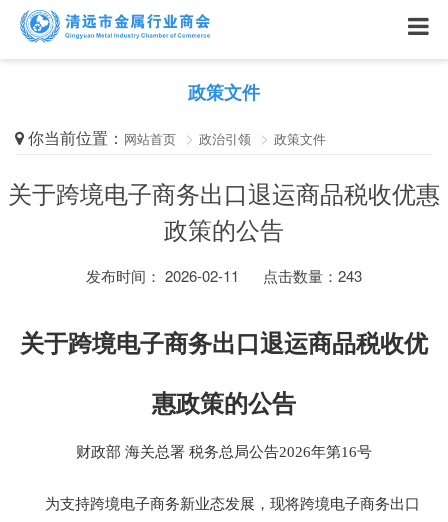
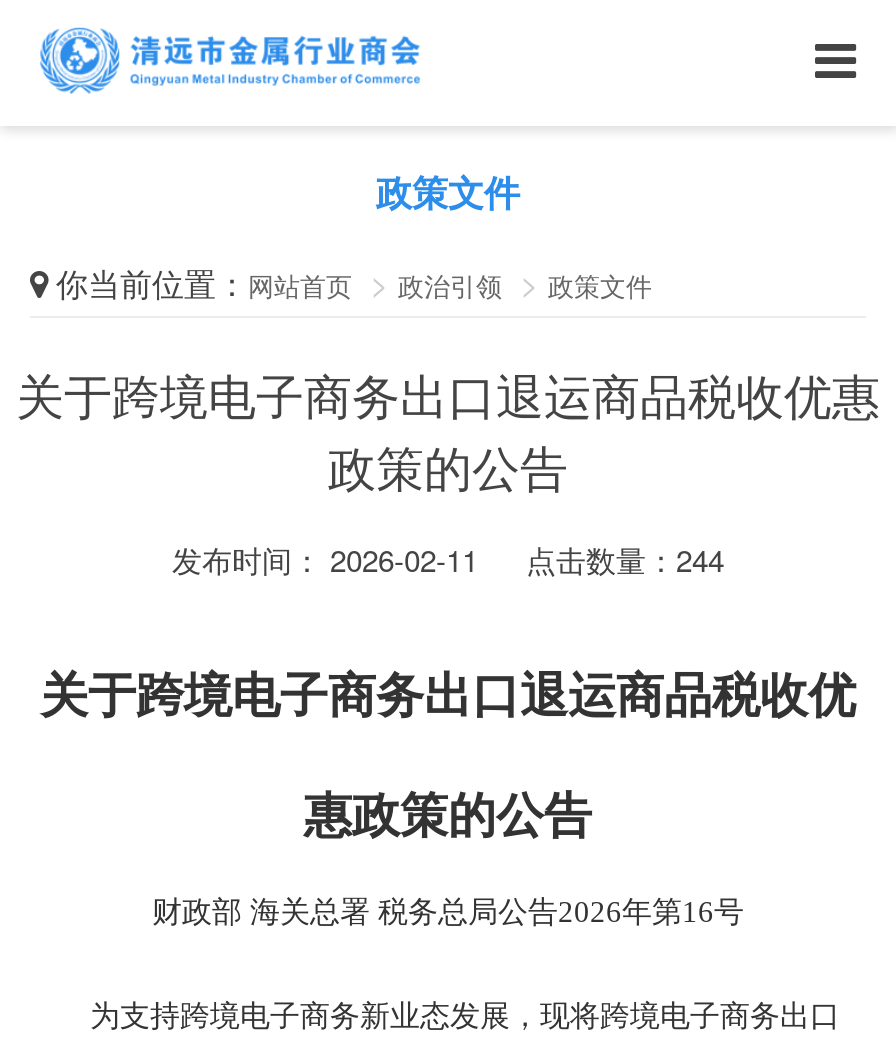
- 发布时间： 2026-02-11 点击数量：243
+ 发布时间： 2026-02-11 点击数量：244
